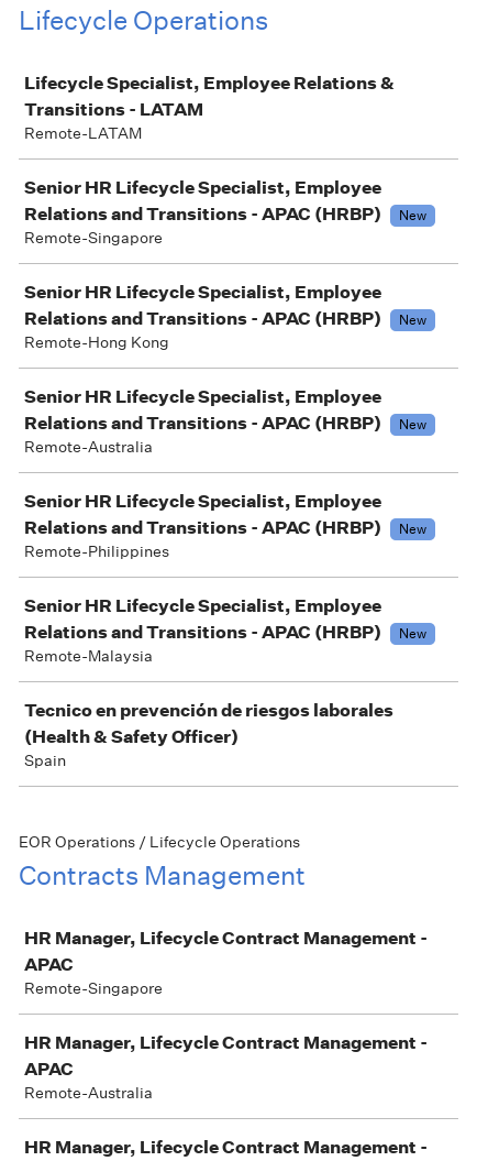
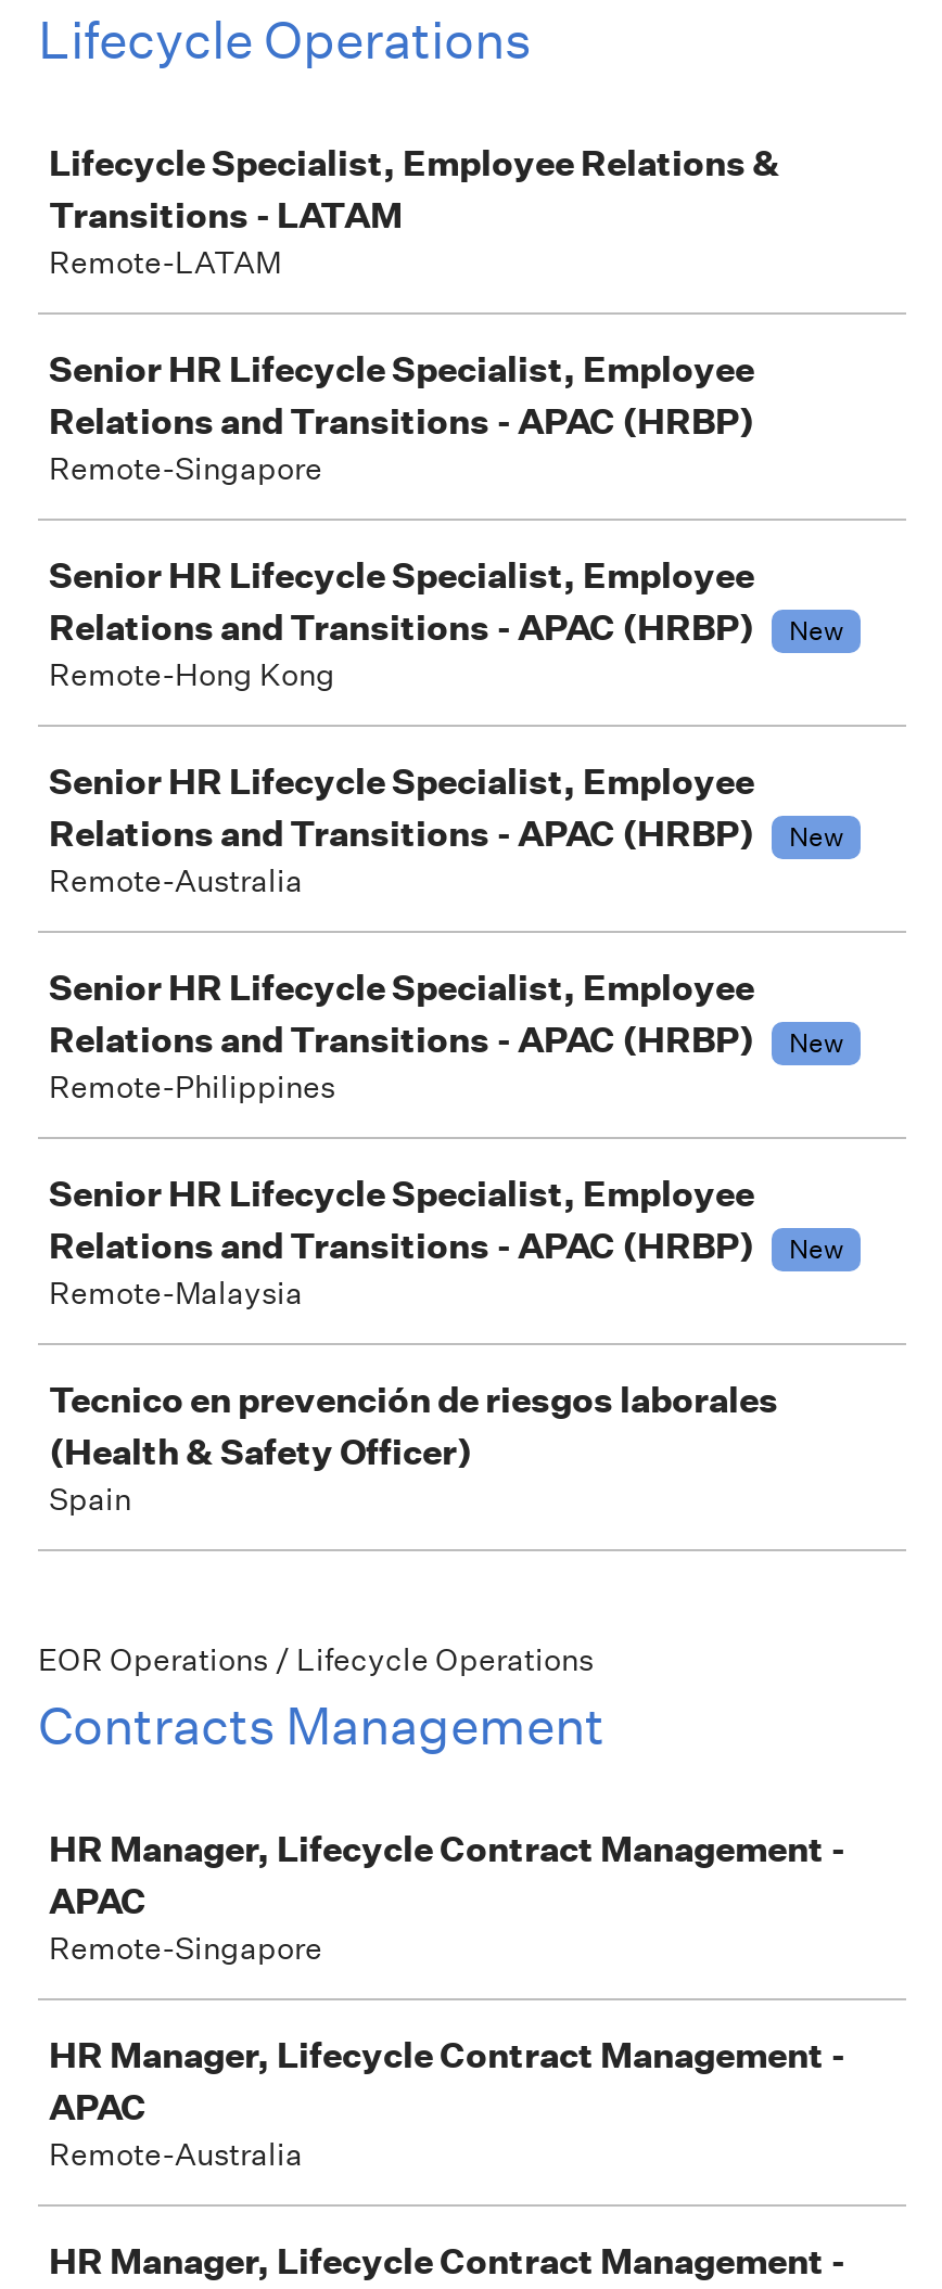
- New
